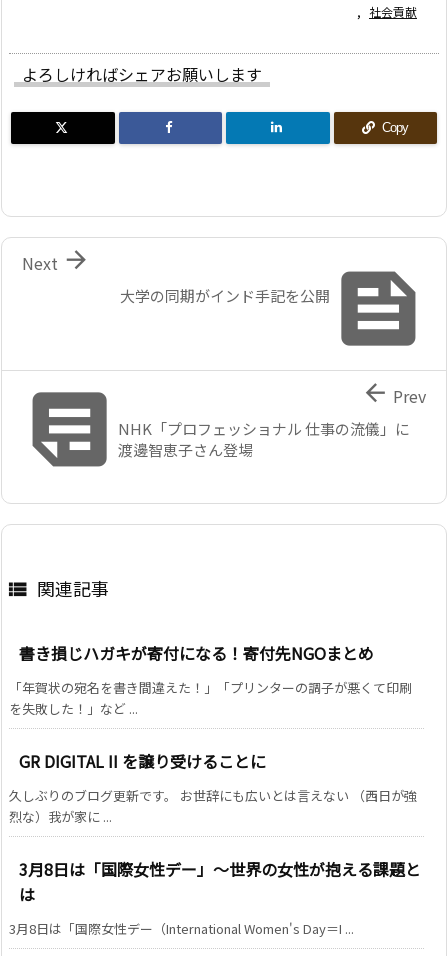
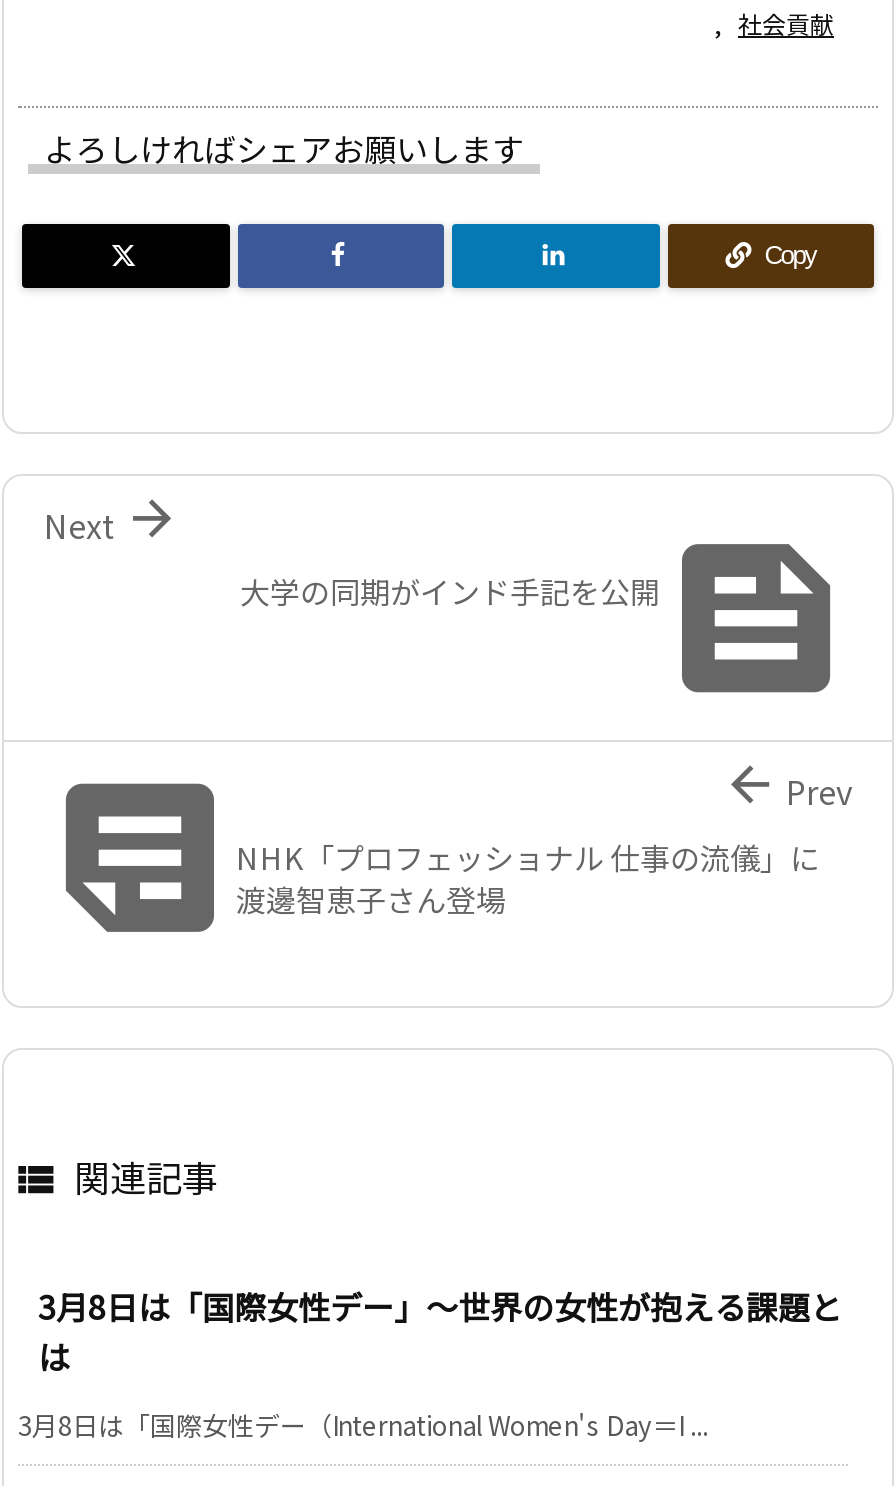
- 書き損じハガキが寄付になる！寄付先NGOまとめ
- 「年賀状の宛名を書き間違えた！」「プリンターの調子が悪くて印刷
- を失敗した！」など ...
- GR DIGITAL II を譲り受けることに
- 久しぶりのブログ更新です。 お世辞にも広いとは言えない （西日が強
- 烈な）我が家に ...
